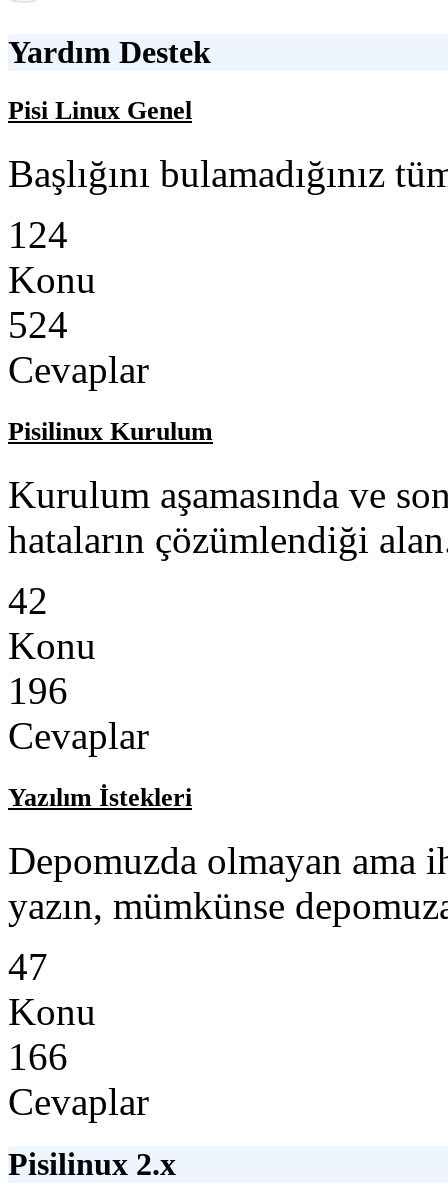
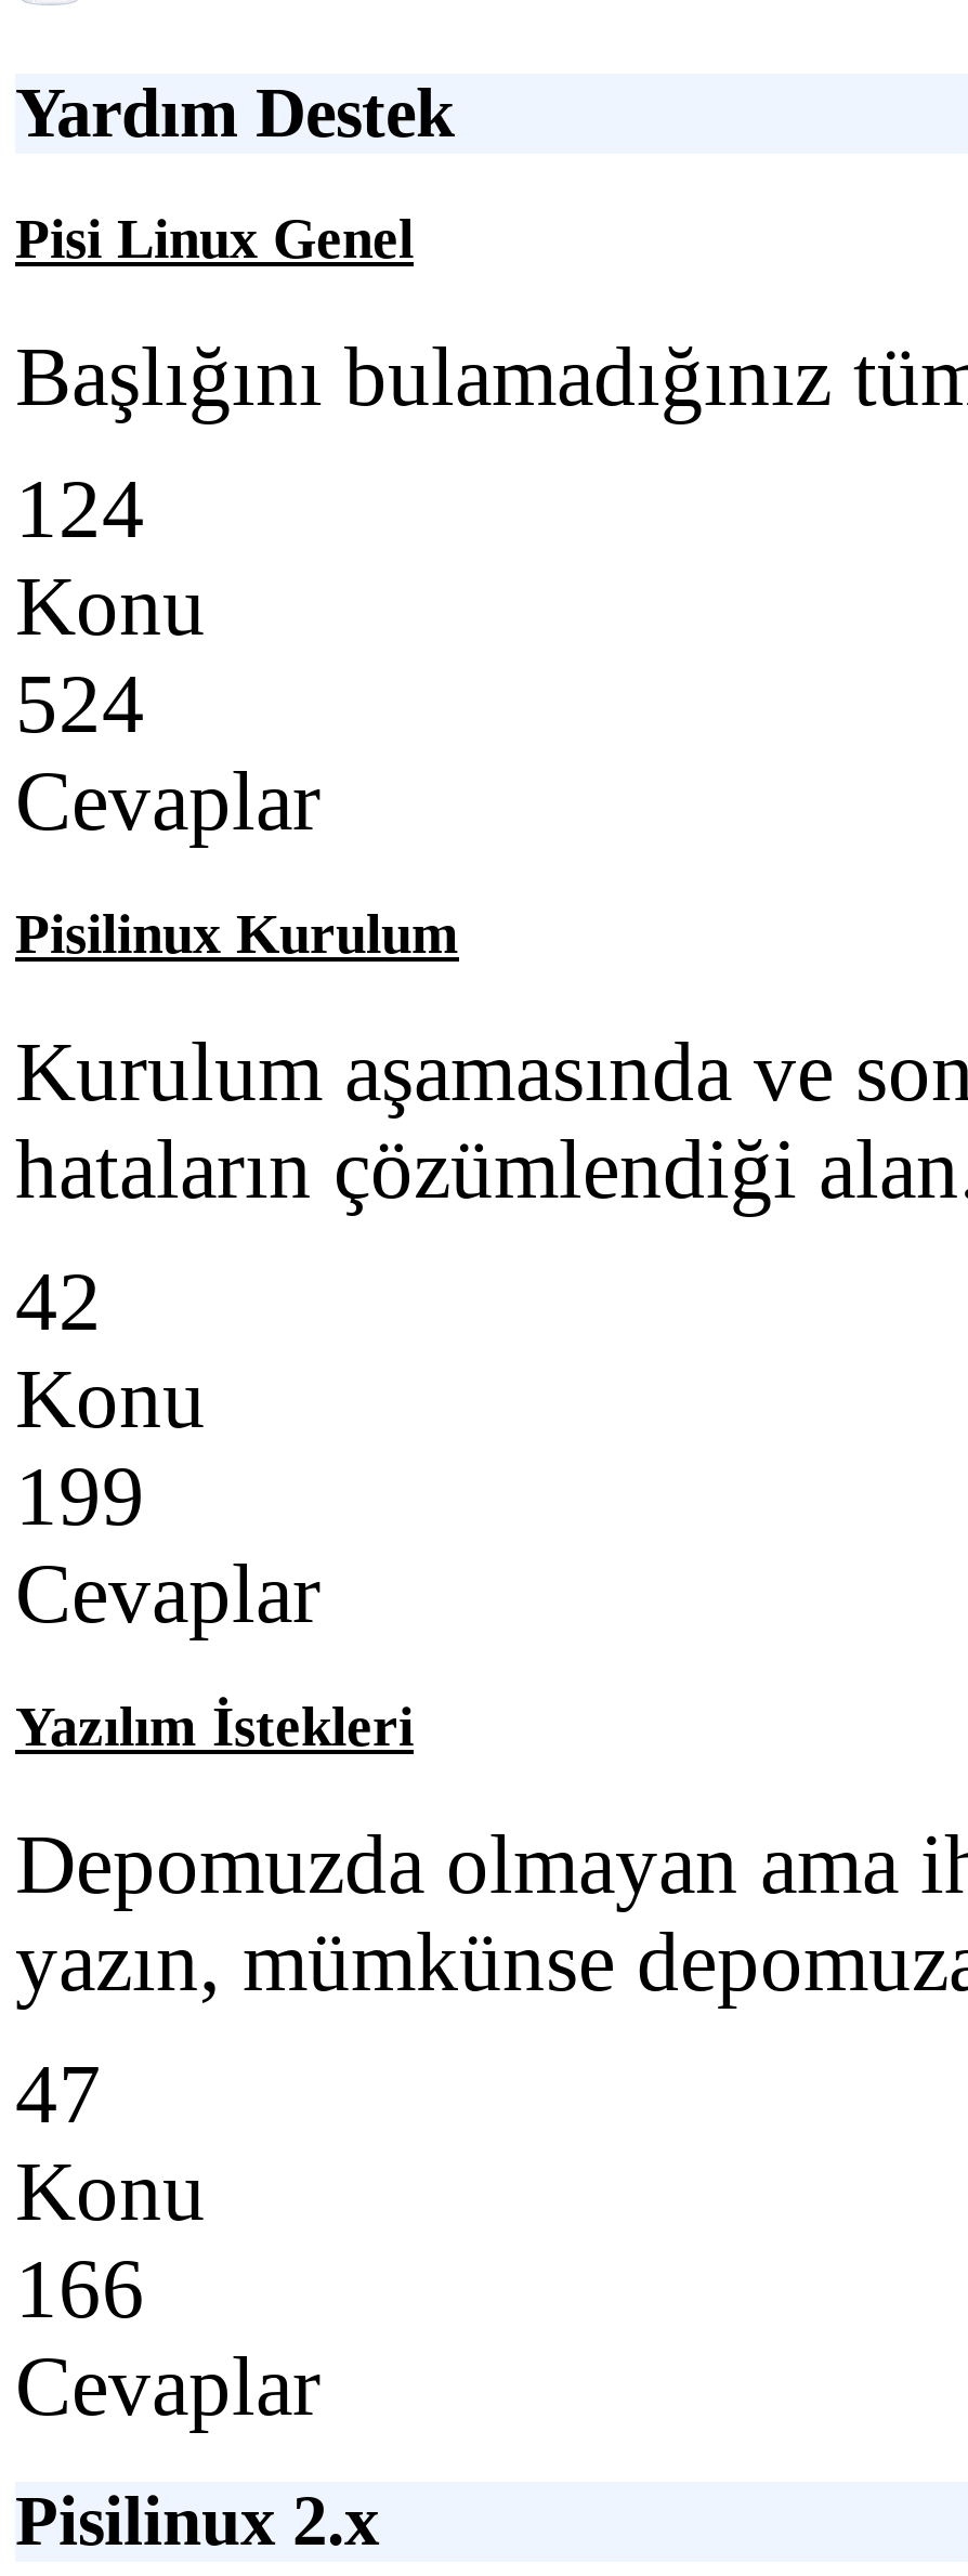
- 196
+ 199
